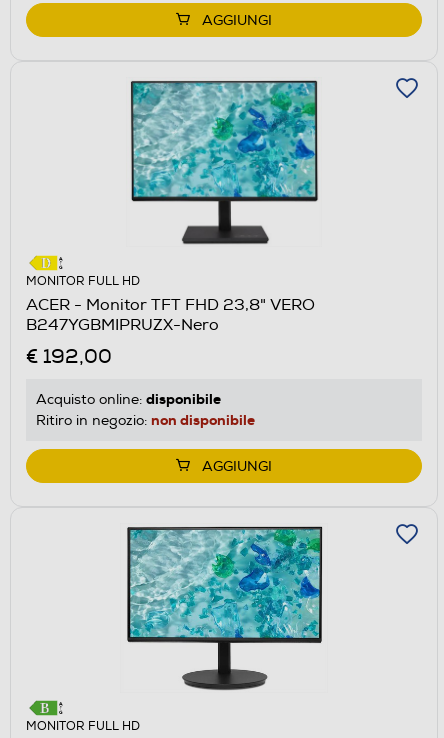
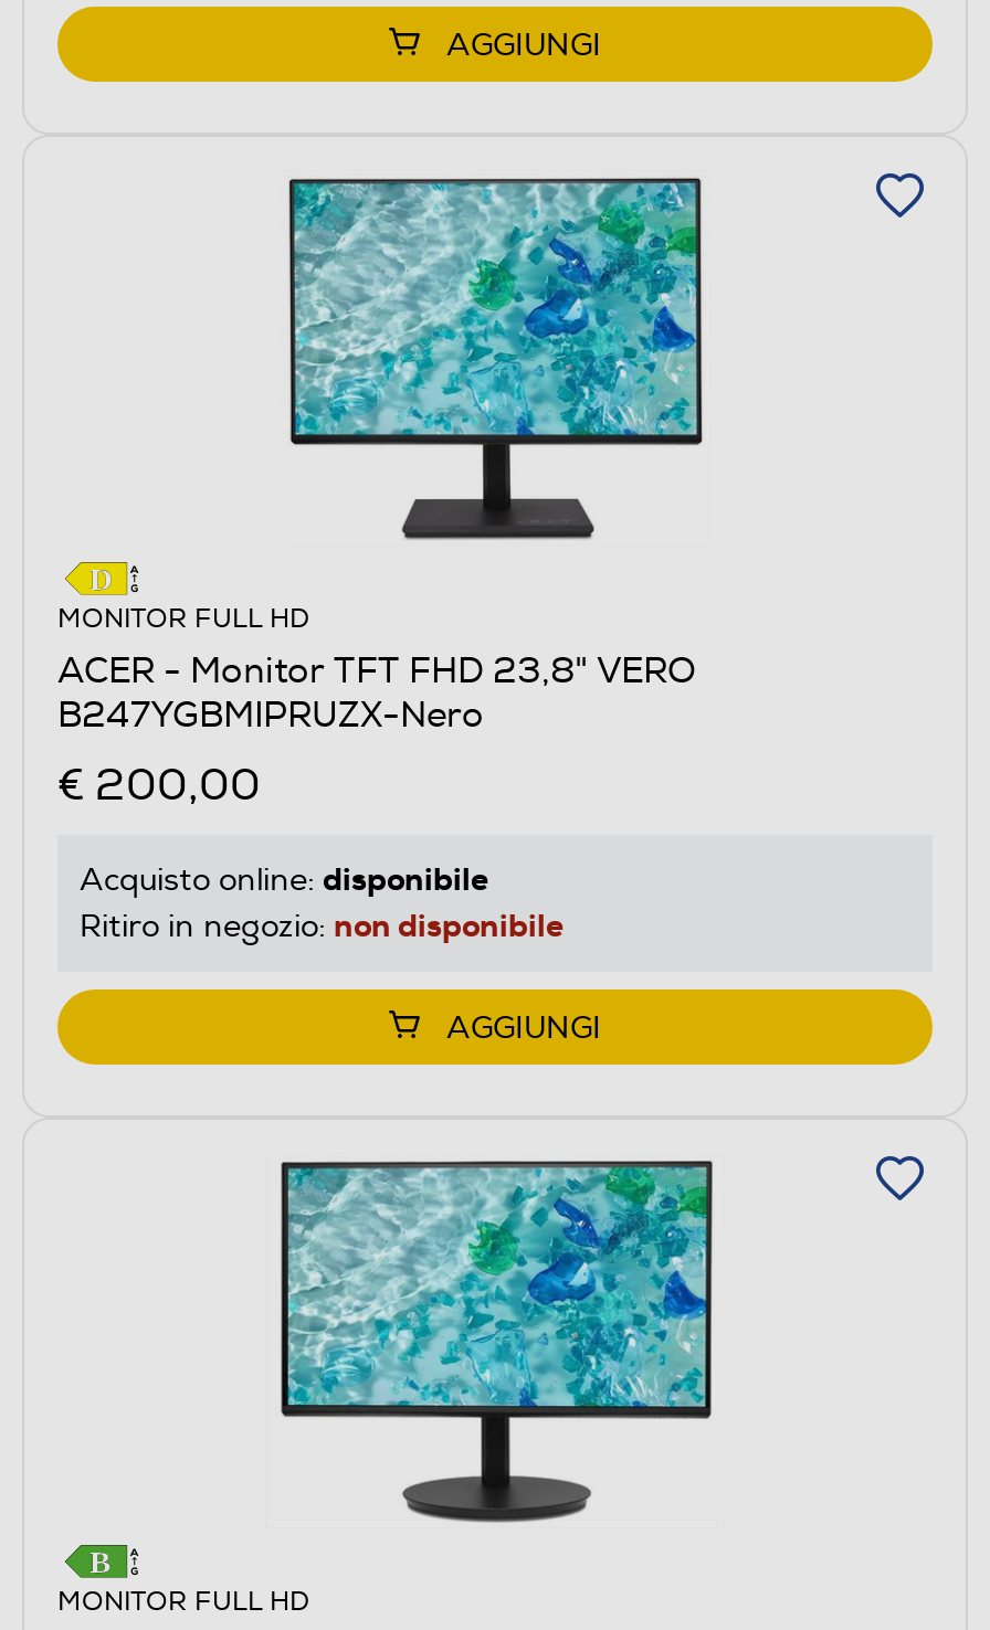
- € 192,00
+ € 200,00
